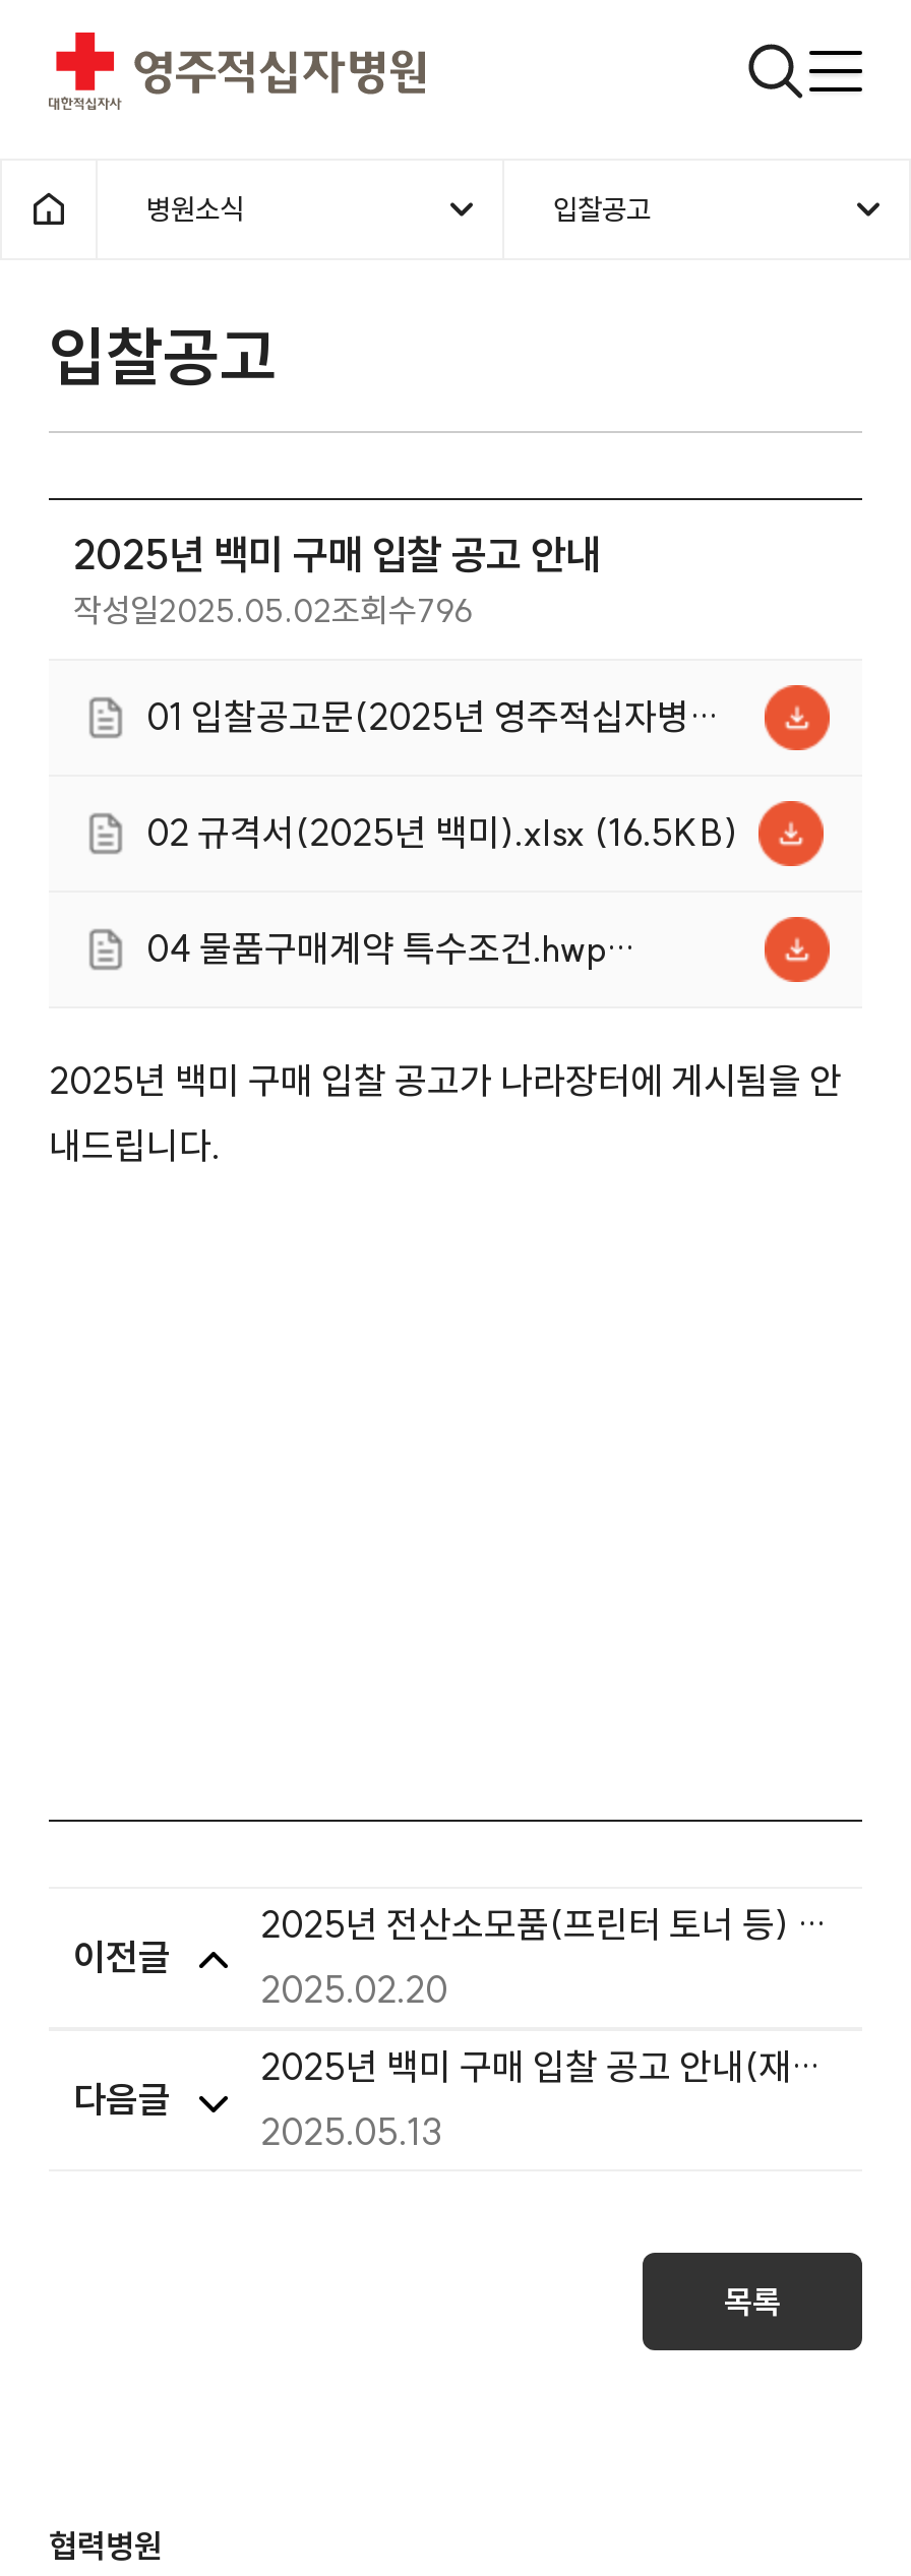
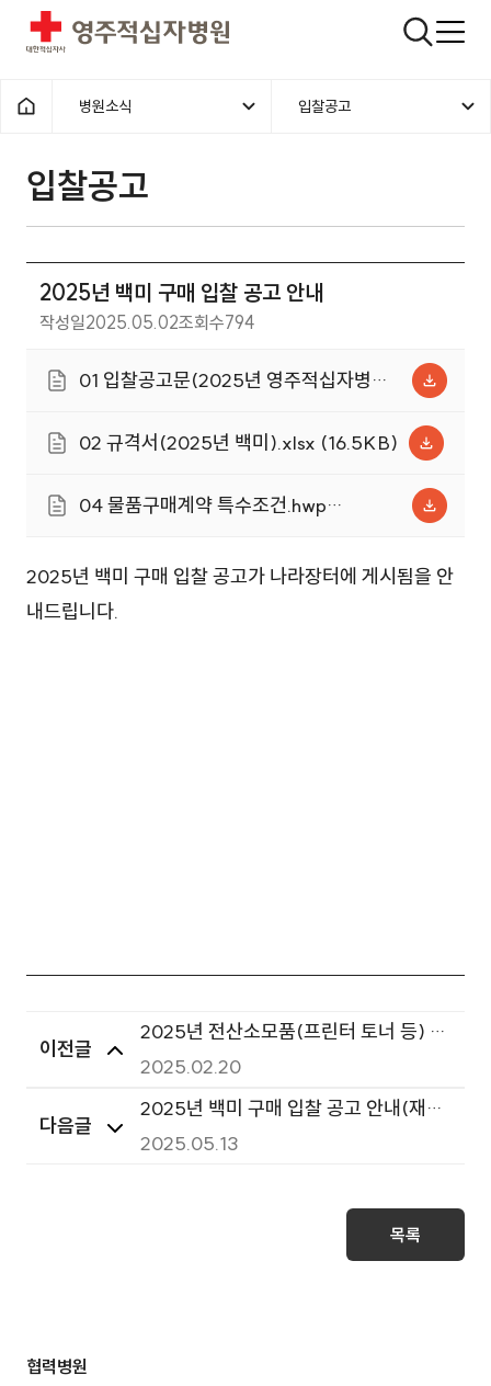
- 작성일2025.05.02조회수796
+ 작성일2025.05.02조회수794
